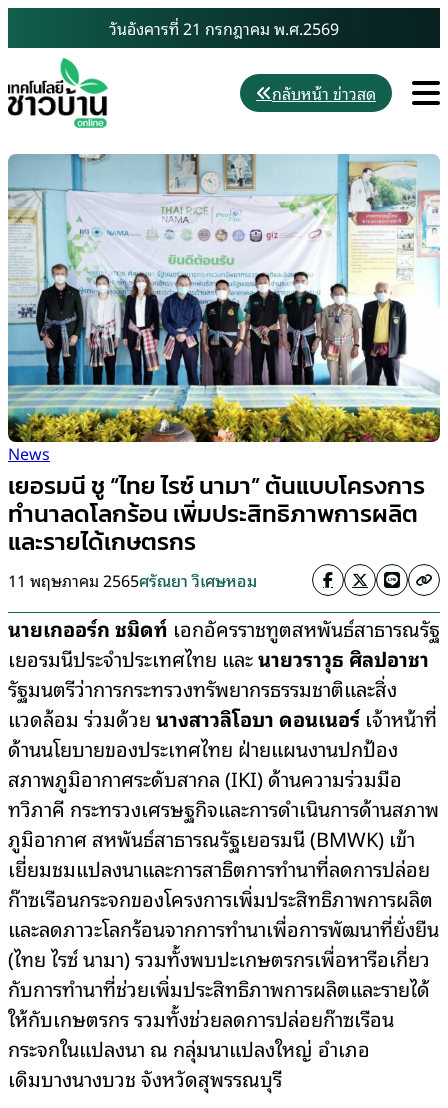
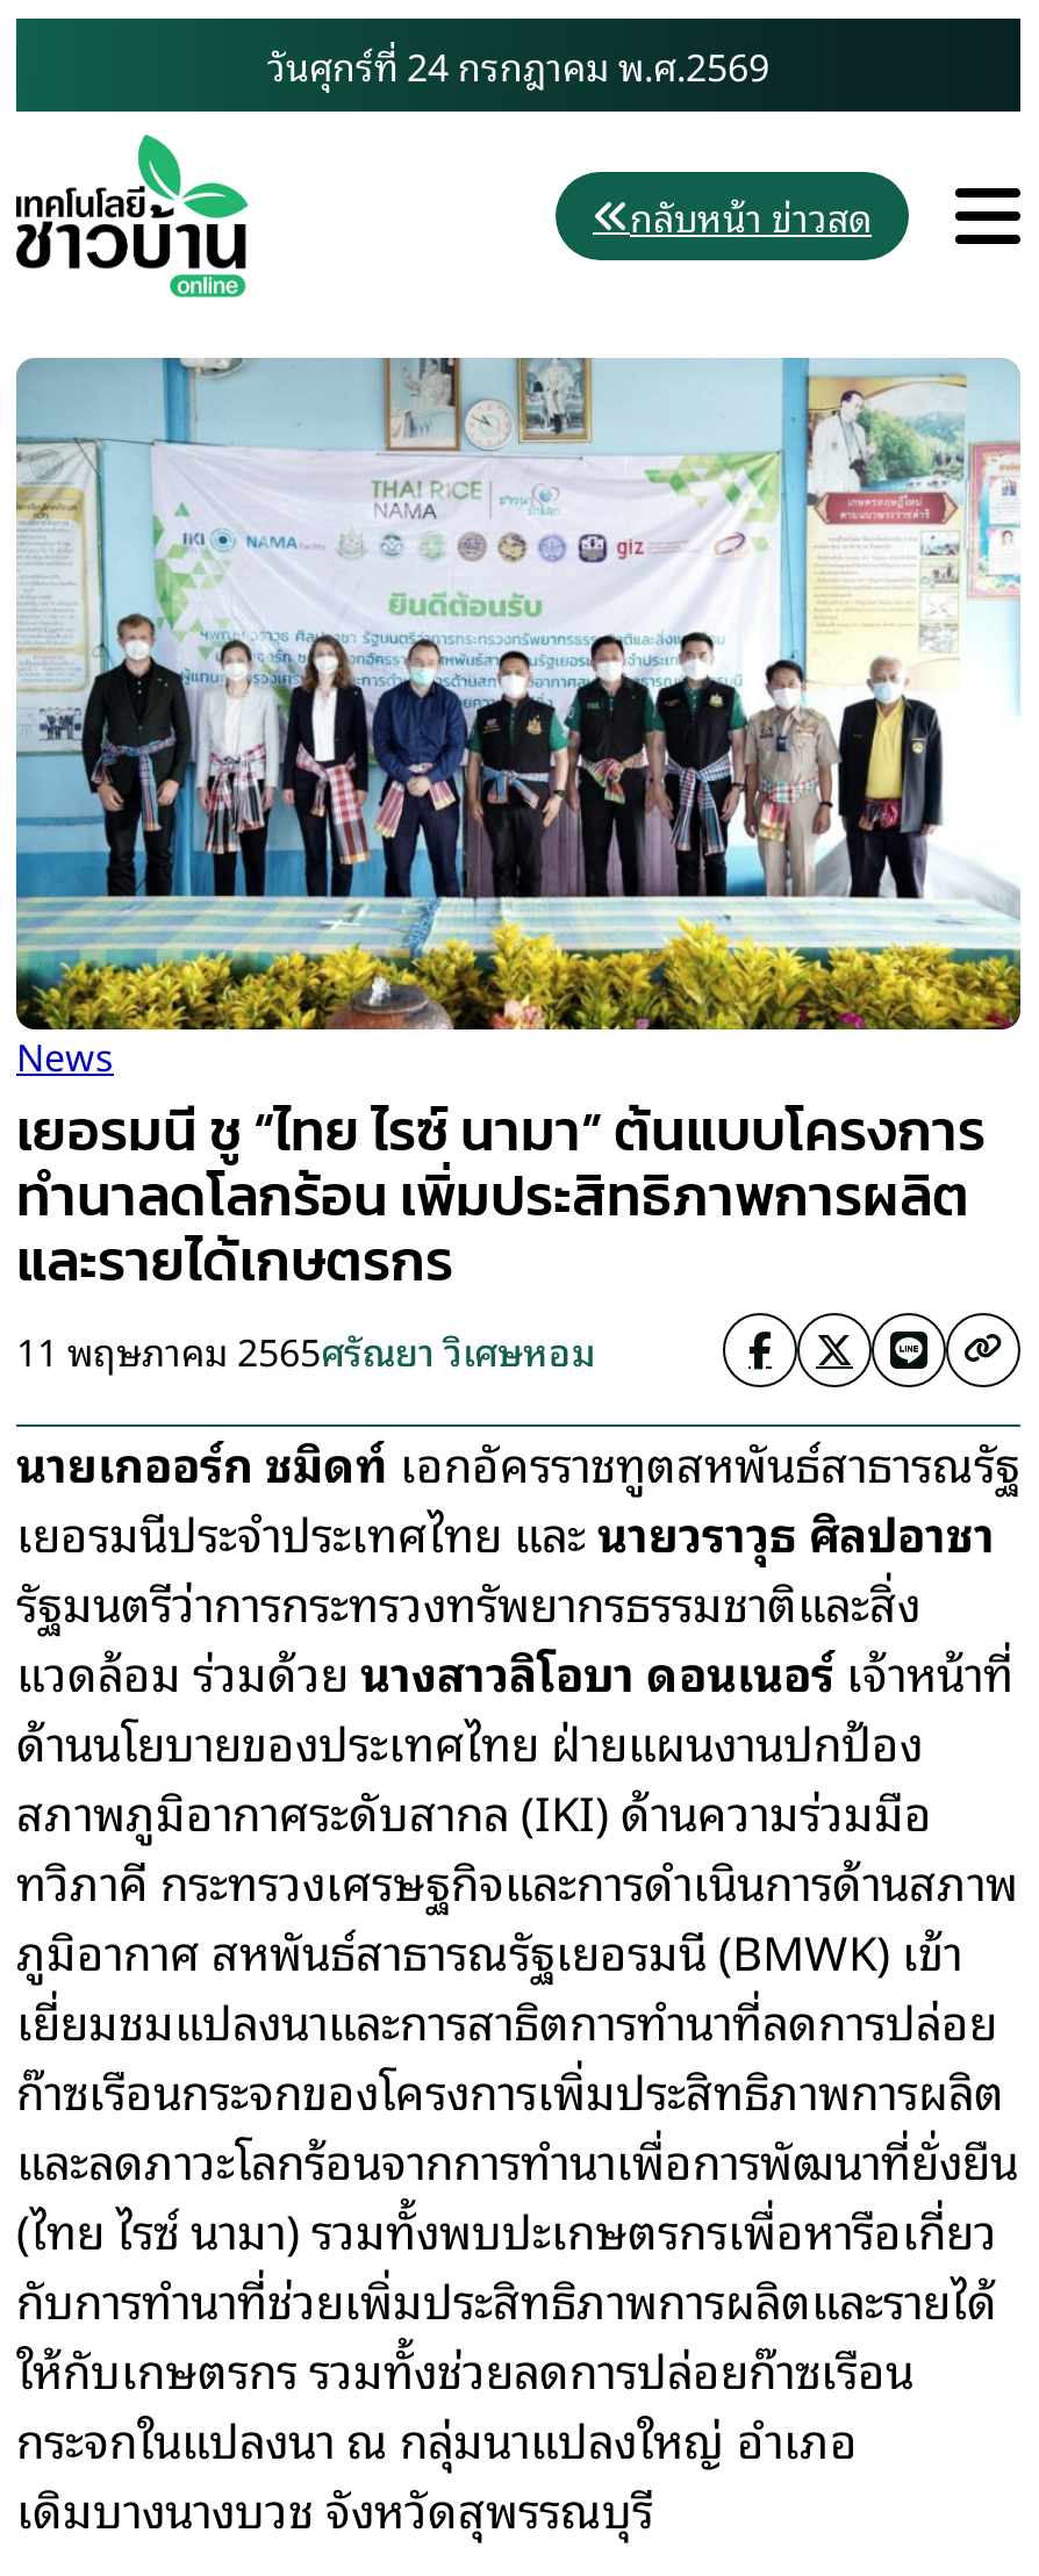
- วันอังคารที่ 21 กรกฎาคม พ.ศ.2569
+ วันศุกร์ที่ 24 กรกฎาคม พ.ศ.2569
